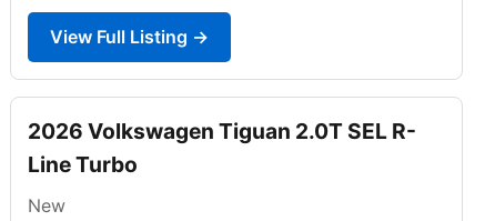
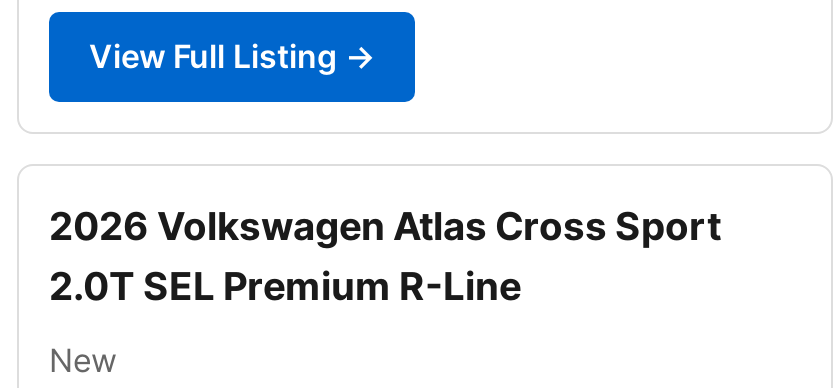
- 2026 Volkswagen Tiguan 2.0T SEL R-
- Line Turbo
+ 2026 Volkswagen Atlas Cross Sport
+ 2.0T SEL Premium R-Line
